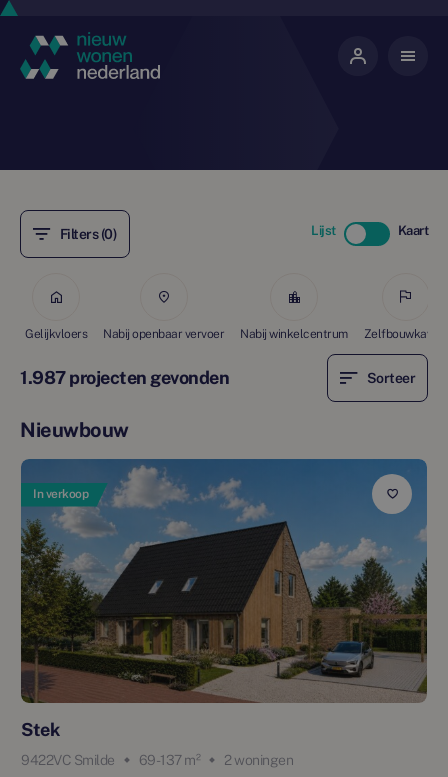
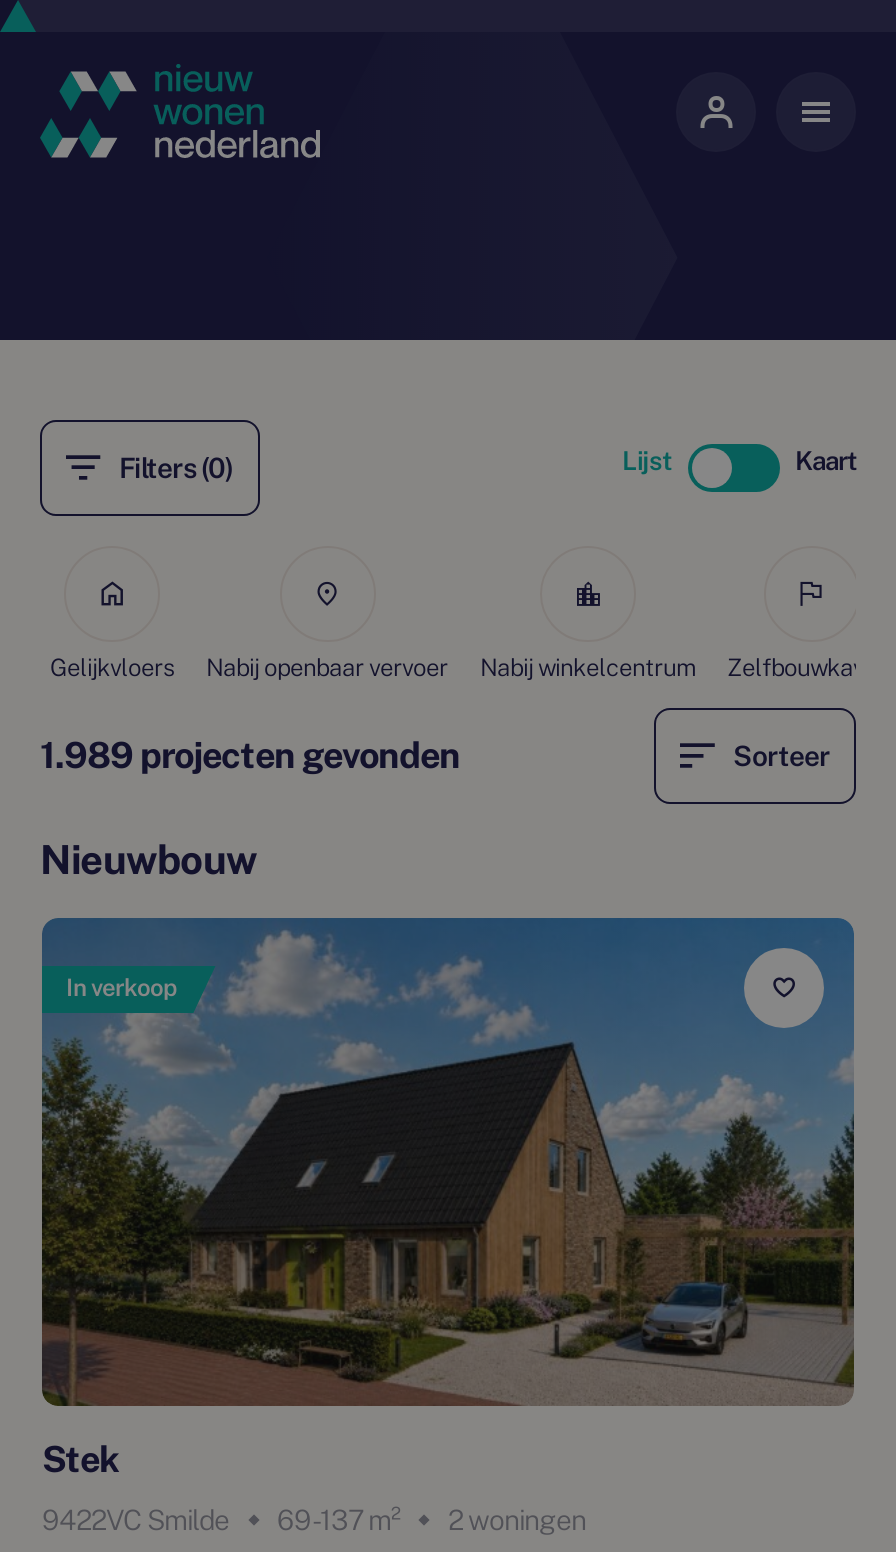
- 1.987 projecten gevonden
+ 1.989 projecten gevonden
